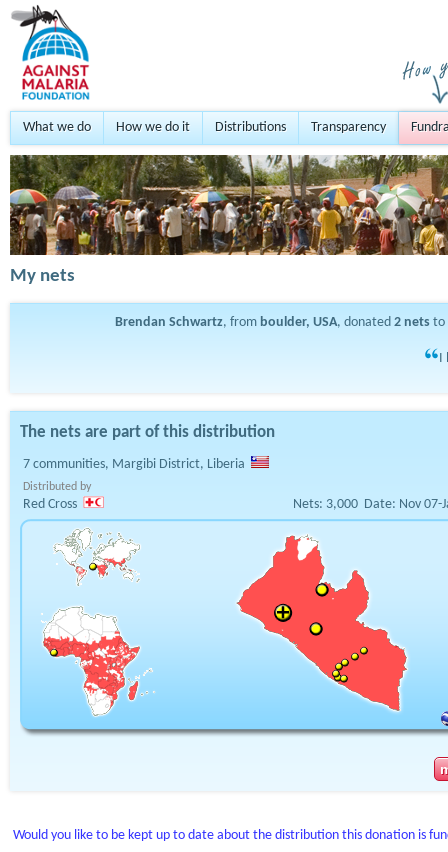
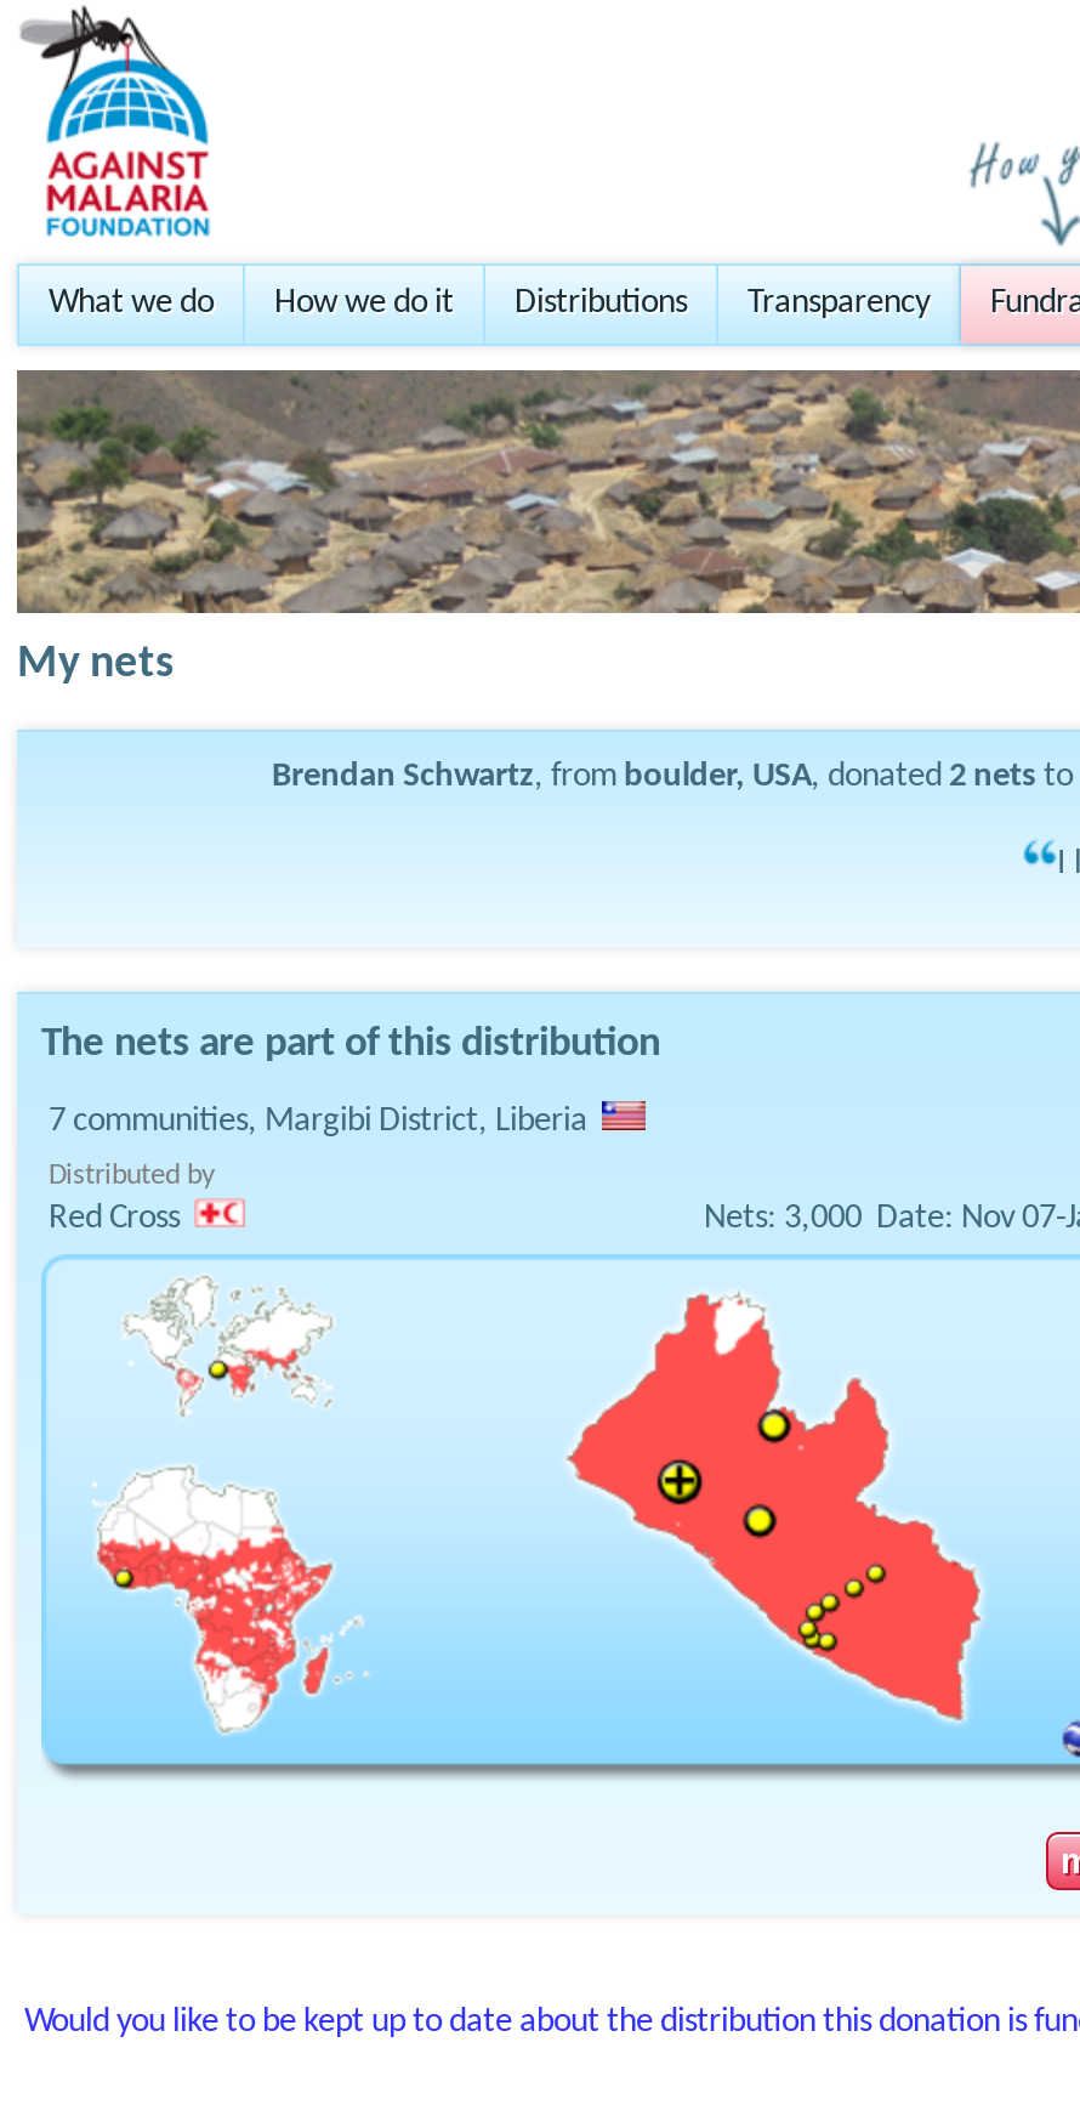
- [image]
+ [image]
